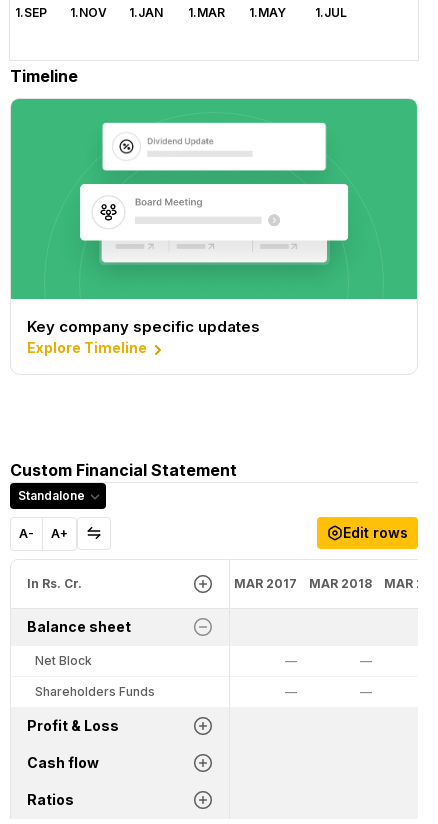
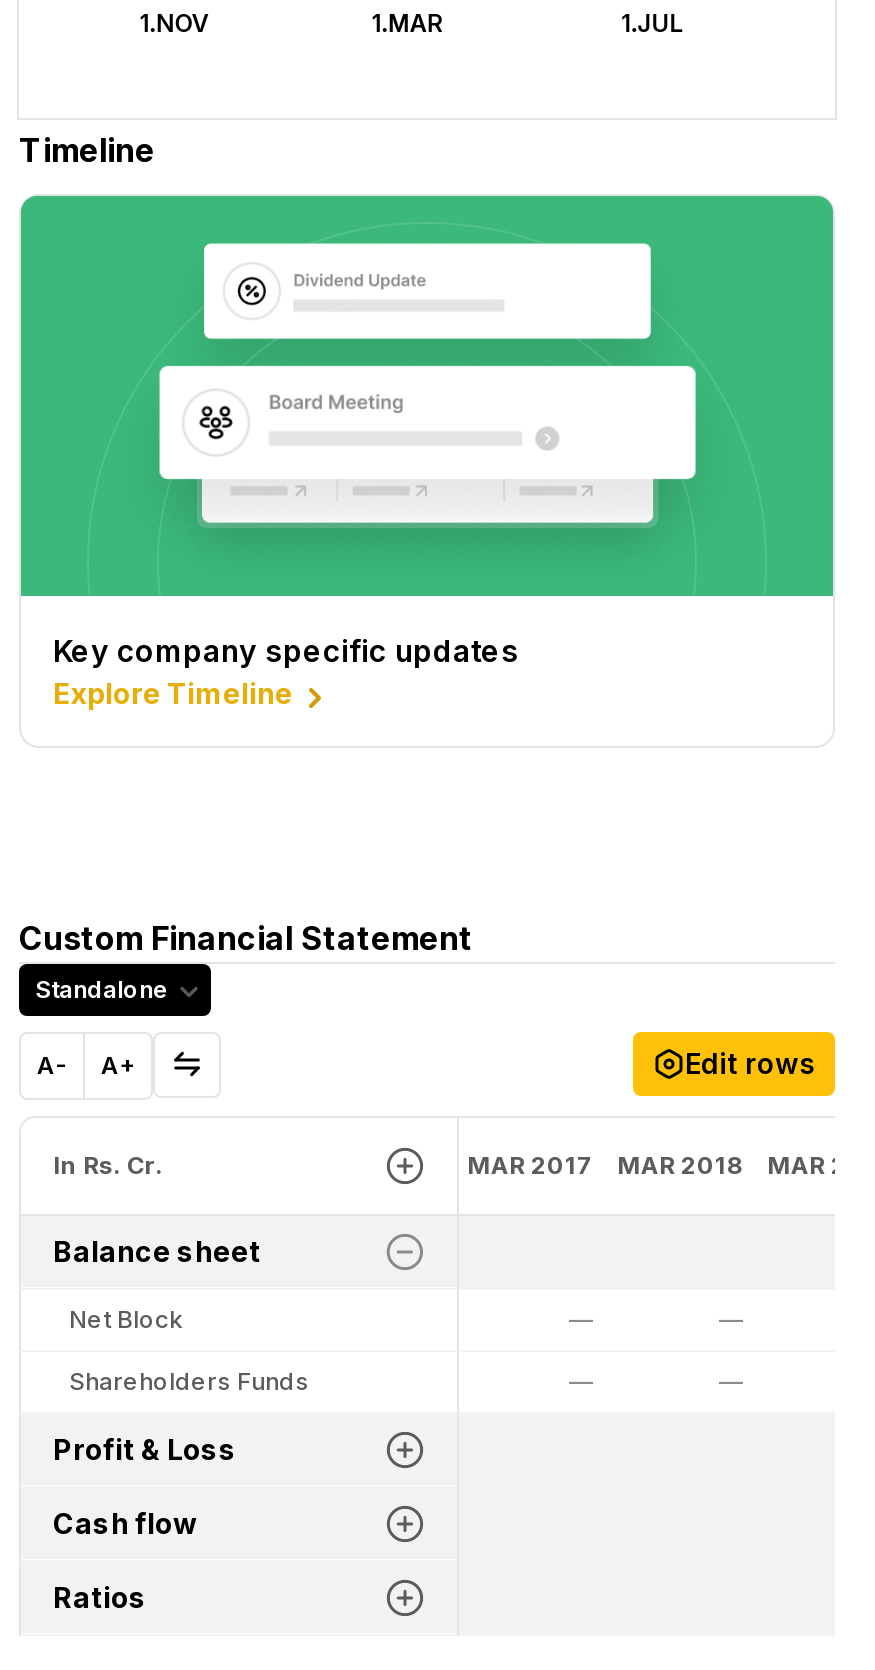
- 1.SEP

- 1.JAN

- 1.MAY
